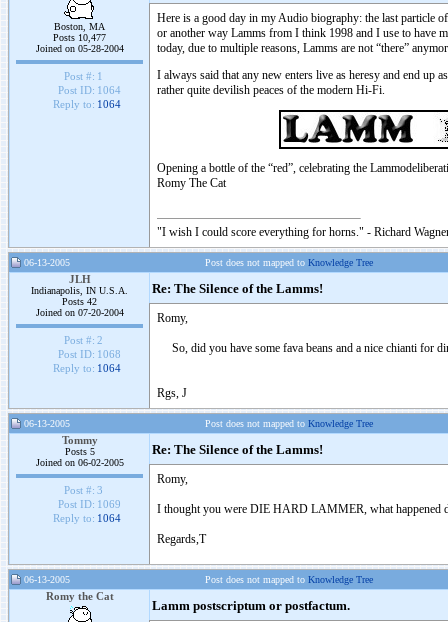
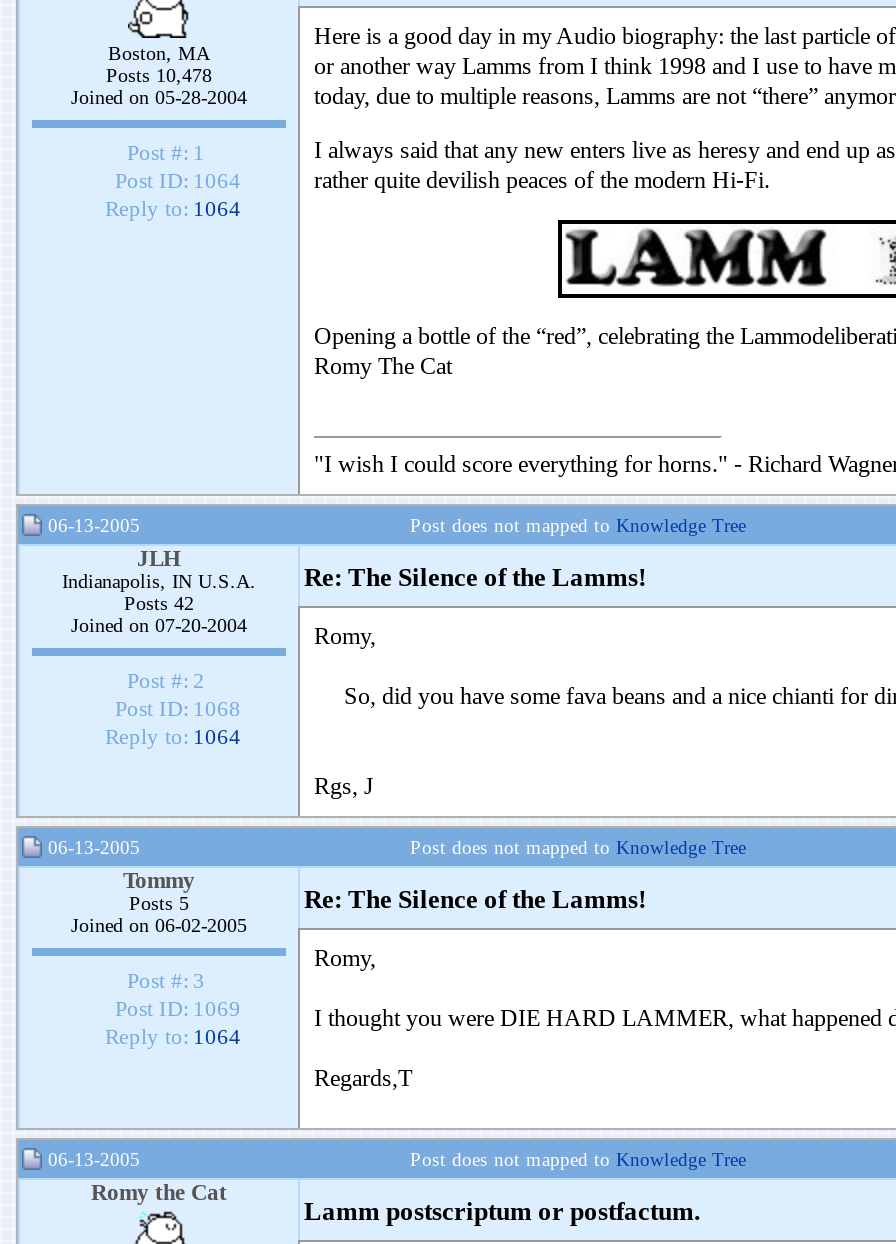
- Posts 10,477
+ Posts 10,478
